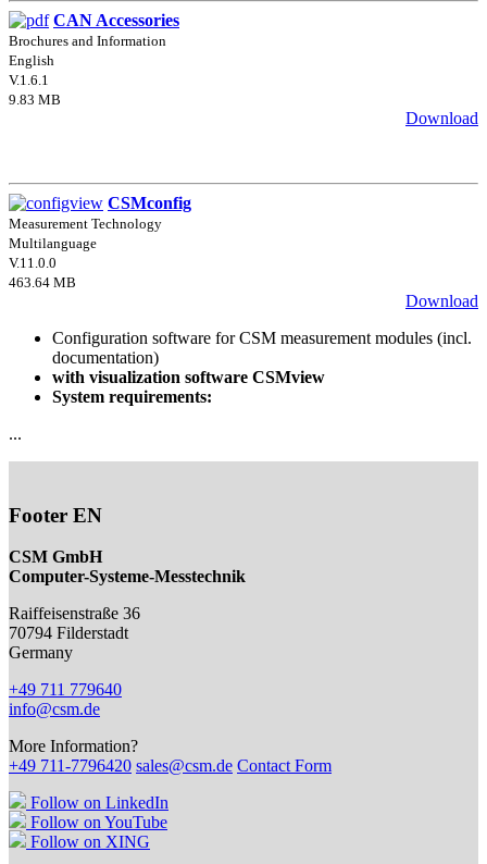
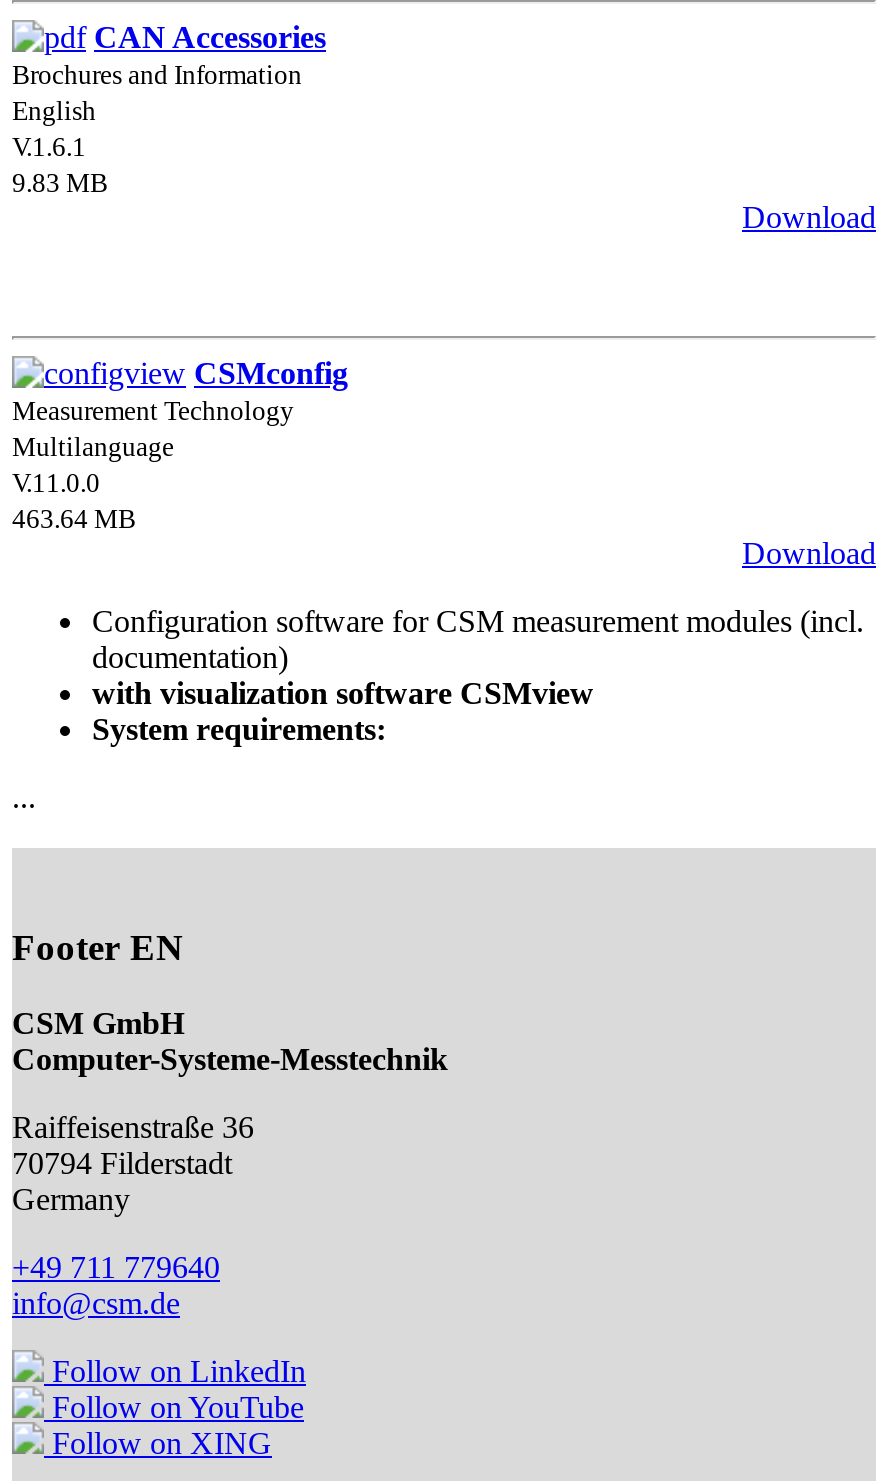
- More Information?
- +49 711-7796420 sales@csm.de Contact Form
